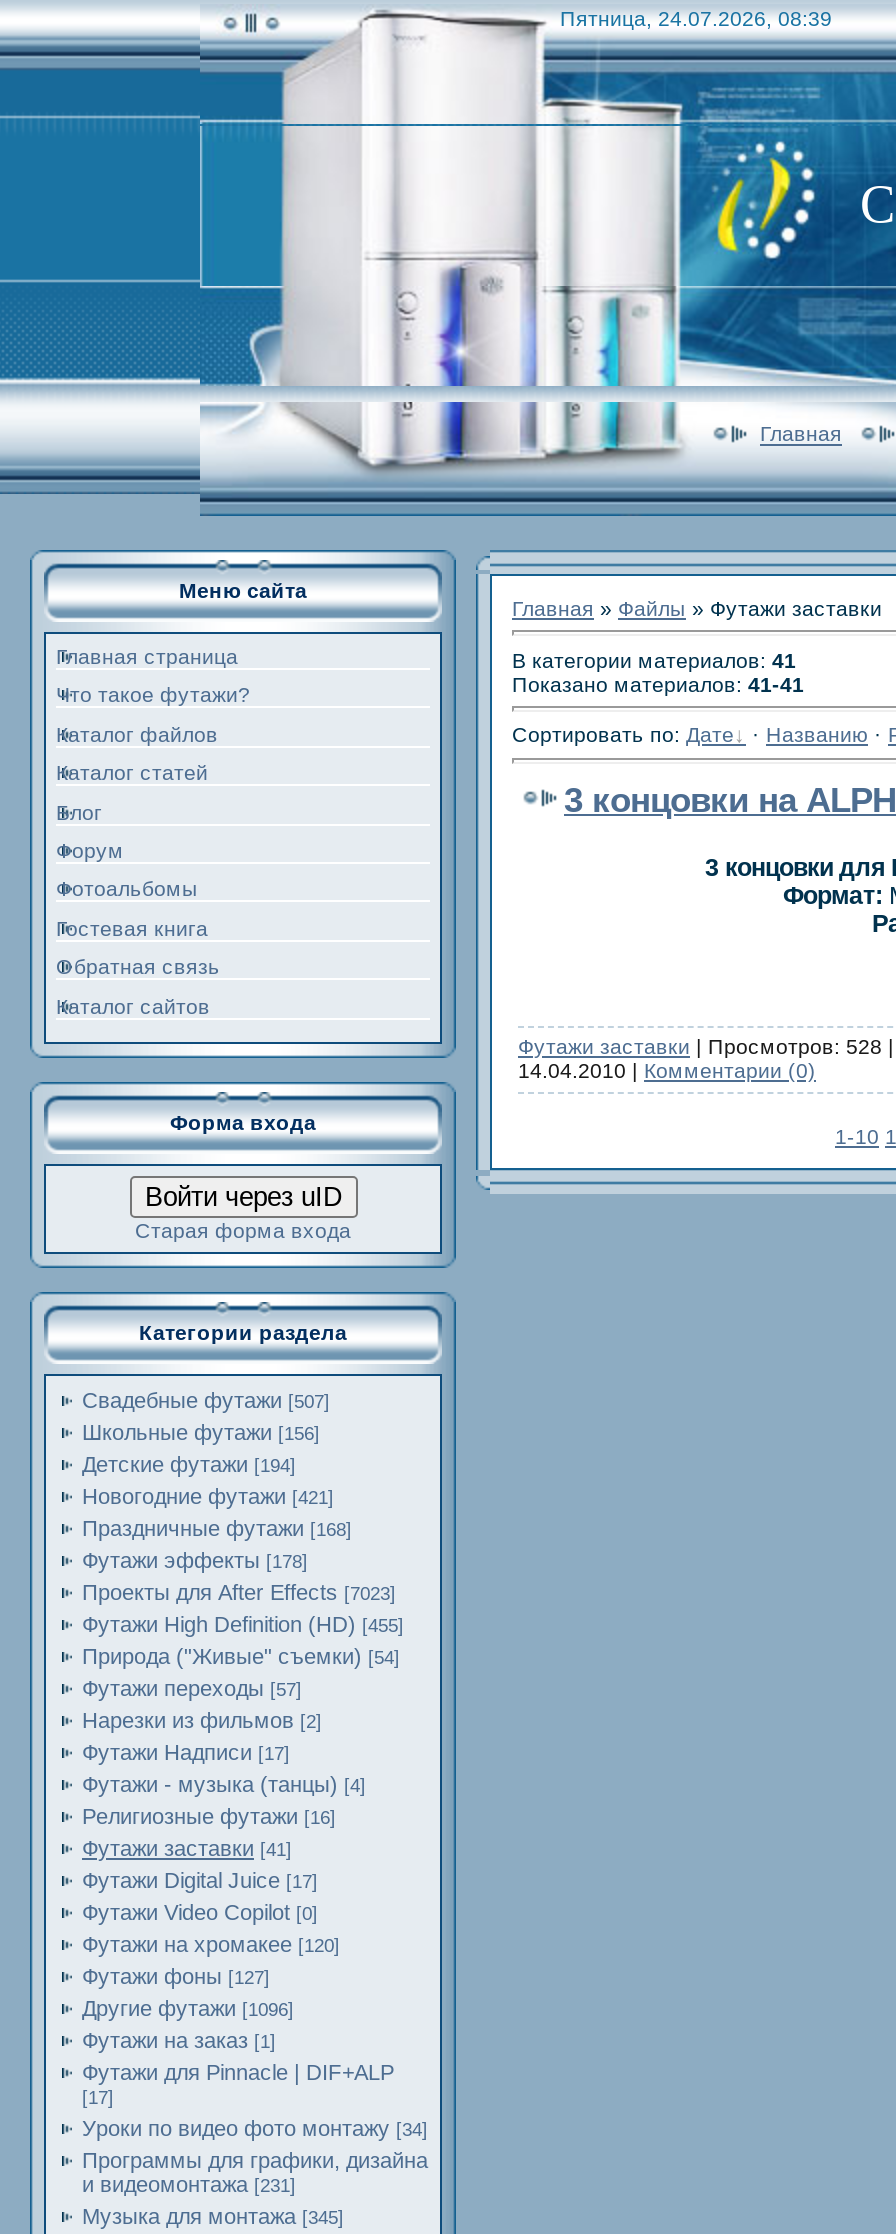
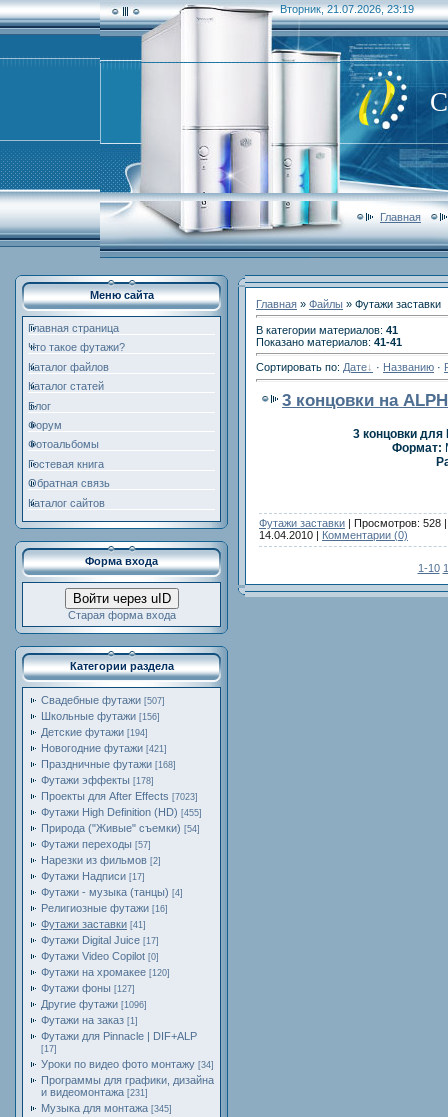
- Пятница, 24.07.2026, 08:39
+ Вторник, 21.07.2026, 23:19
